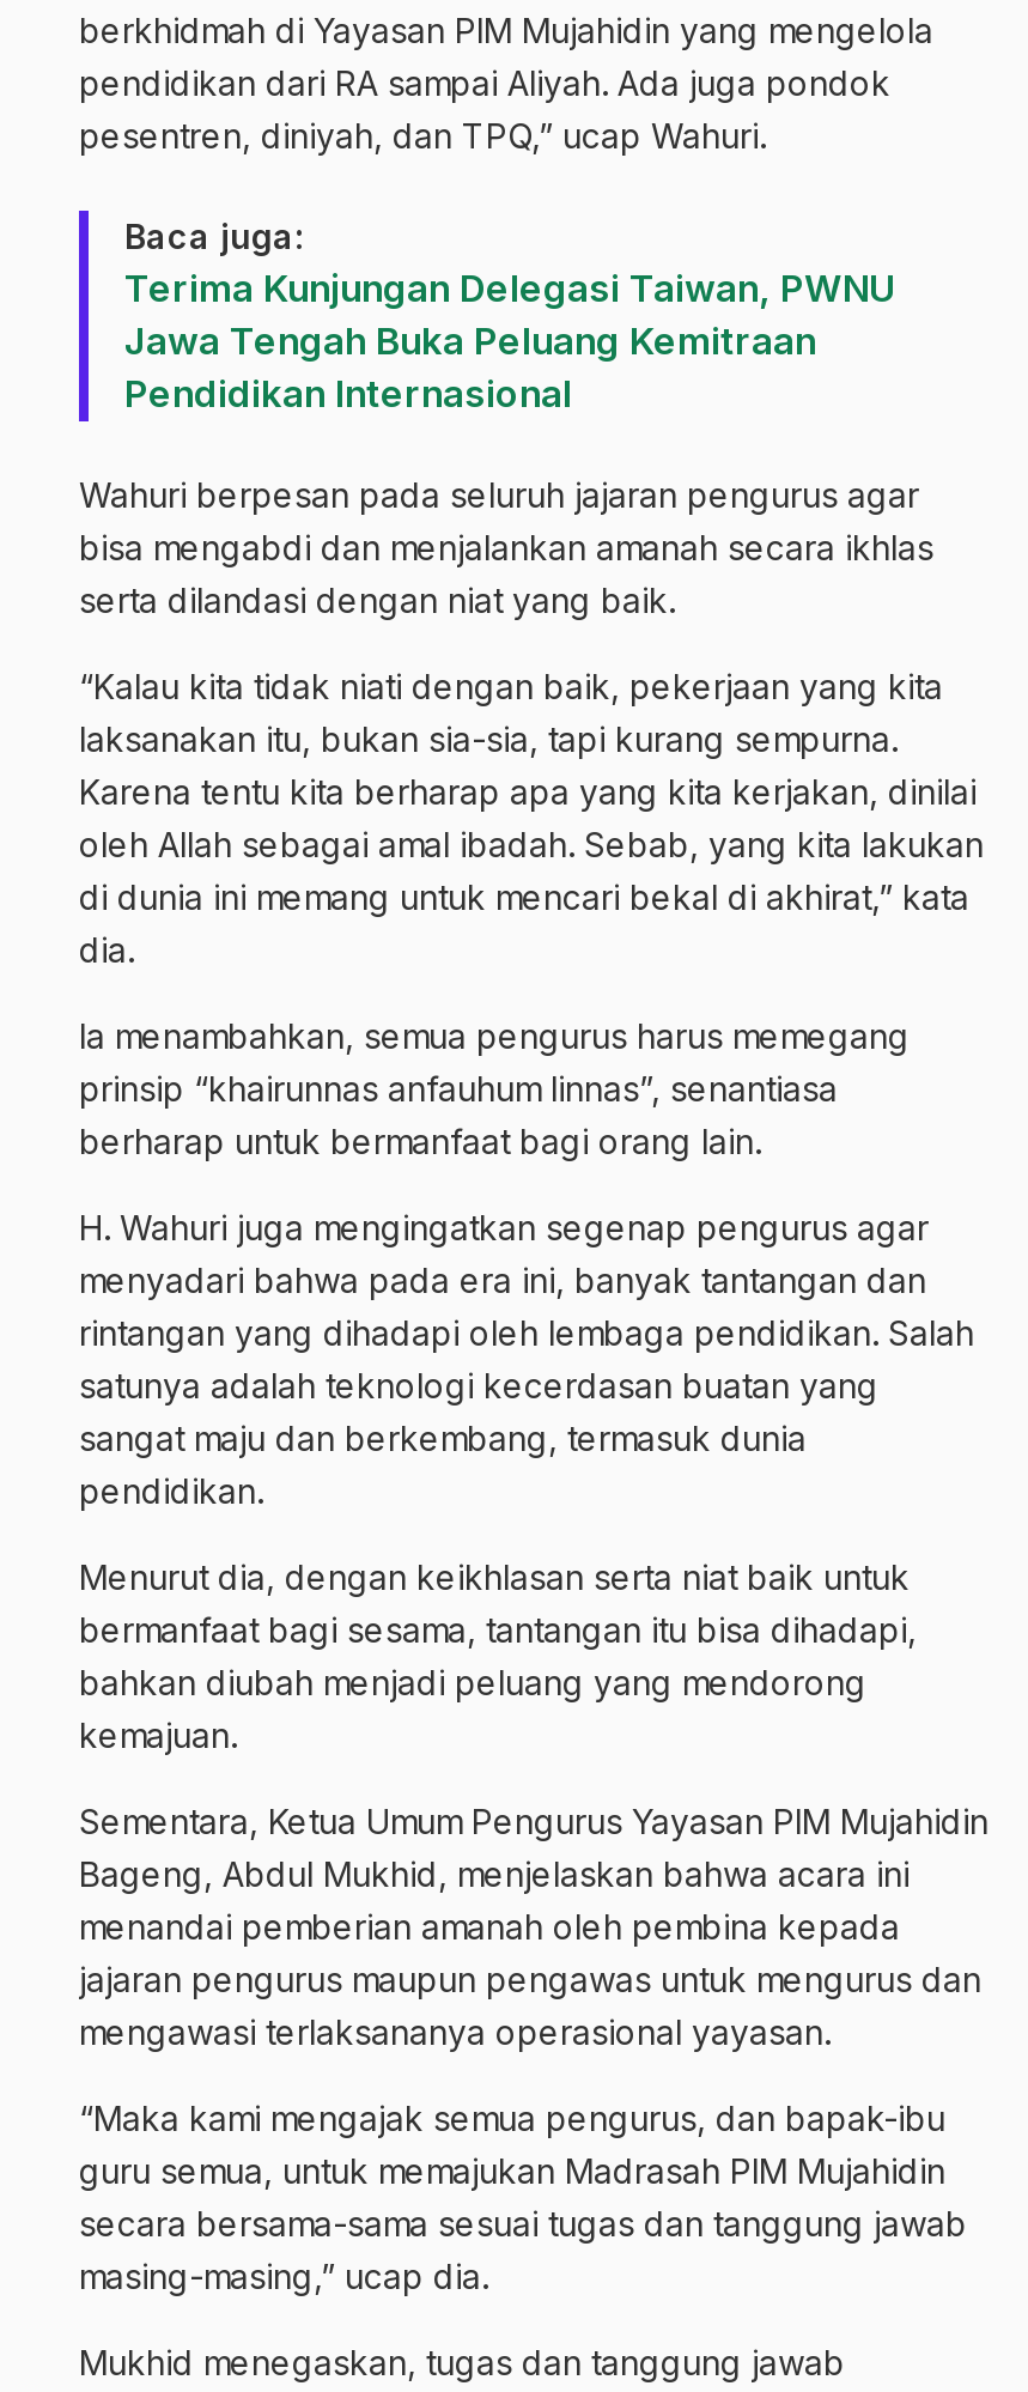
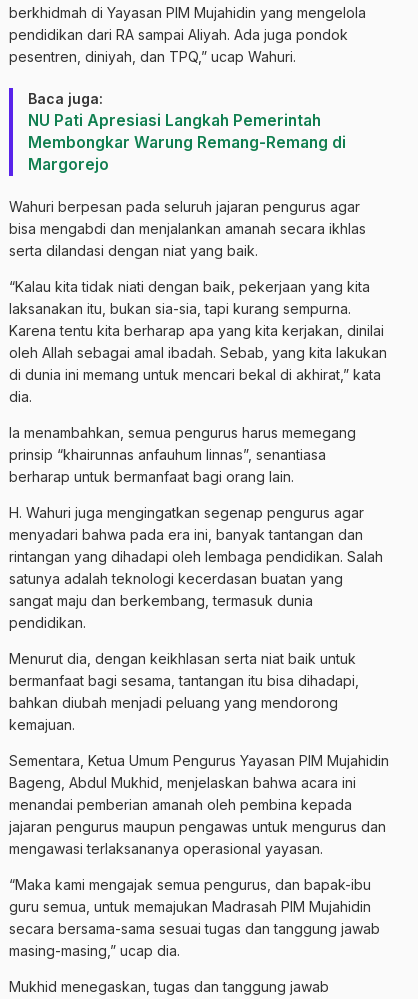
- Terima Kunjungan Delegasi Taiwan, PWNU
- Jawa Tengah Buka Peluang Kemitraan
- Pendidikan Internasional
+ NU Pati Apresiasi Langkah Pemerintah
+ Membongkar Warung Remang-Remang di
+ Margorejo
